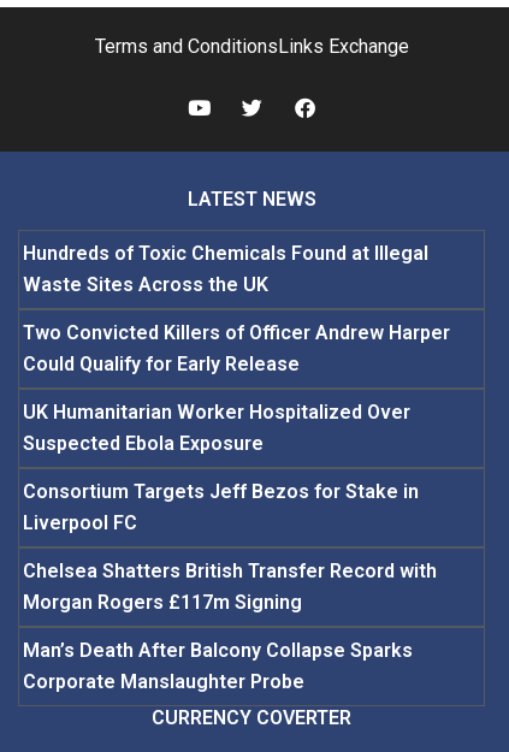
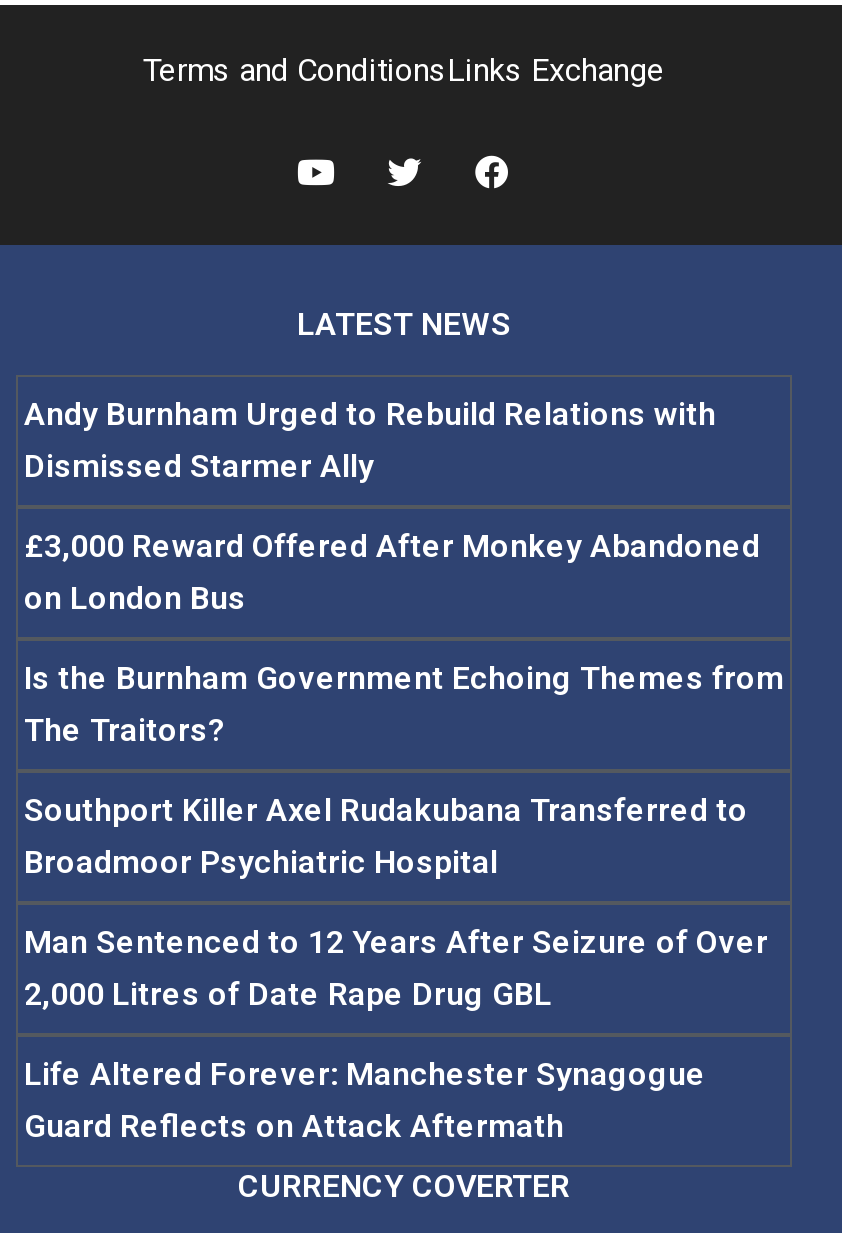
- Hundreds of Toxic Chemicals Found at Illegal
- Waste Sites Across the UK
+ Andy Burnham Urged to Rebuild Relations with
+ Dismissed Starmer Ally

- Two Convicted Killers of Officer Andrew Harper
- Could Qualify for Early Release
+ £3,000 Reward Offered After Monkey Abandoned
+ on London Bus

- UK Humanitarian Worker Hospitalized Over
- Suspected Ebola Exposure
+ Is the Burnham Government Echoing Themes from
+ The Traitors?

- Consortium Targets Jeff Bezos for Stake in
- Liverpool FC
+ Southport Killer Axel Rudakubana Transferred to
+ Broadmoor Psychiatric Hospital

- Chelsea Shatters British Transfer Record with
- Morgan Rogers £117m Signing
+ Man Sentenced to 12 Years After Seizure of Over
+ 2,000 Litres of Date Rape Drug GBL

- Man’s Death After Balcony Collapse Sparks
- Corporate Manslaughter Probe
+ Life Altered Forever: Manchester Synagogue
+ Guard Reflects on Attack Aftermath
